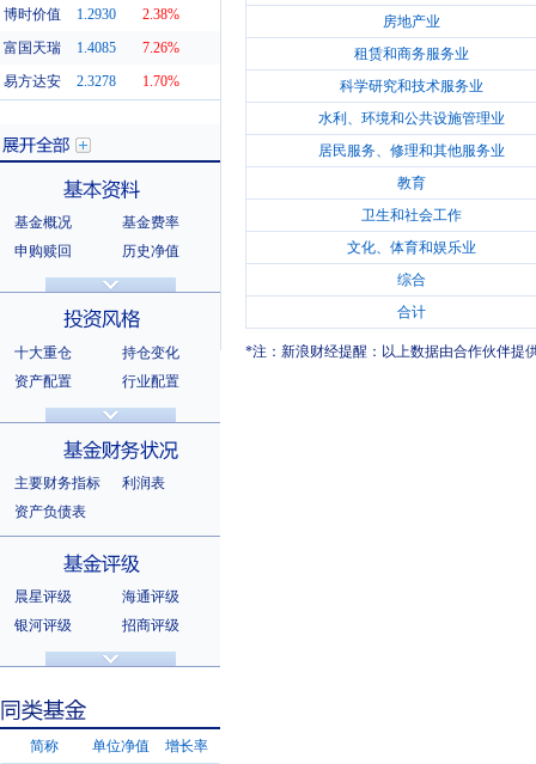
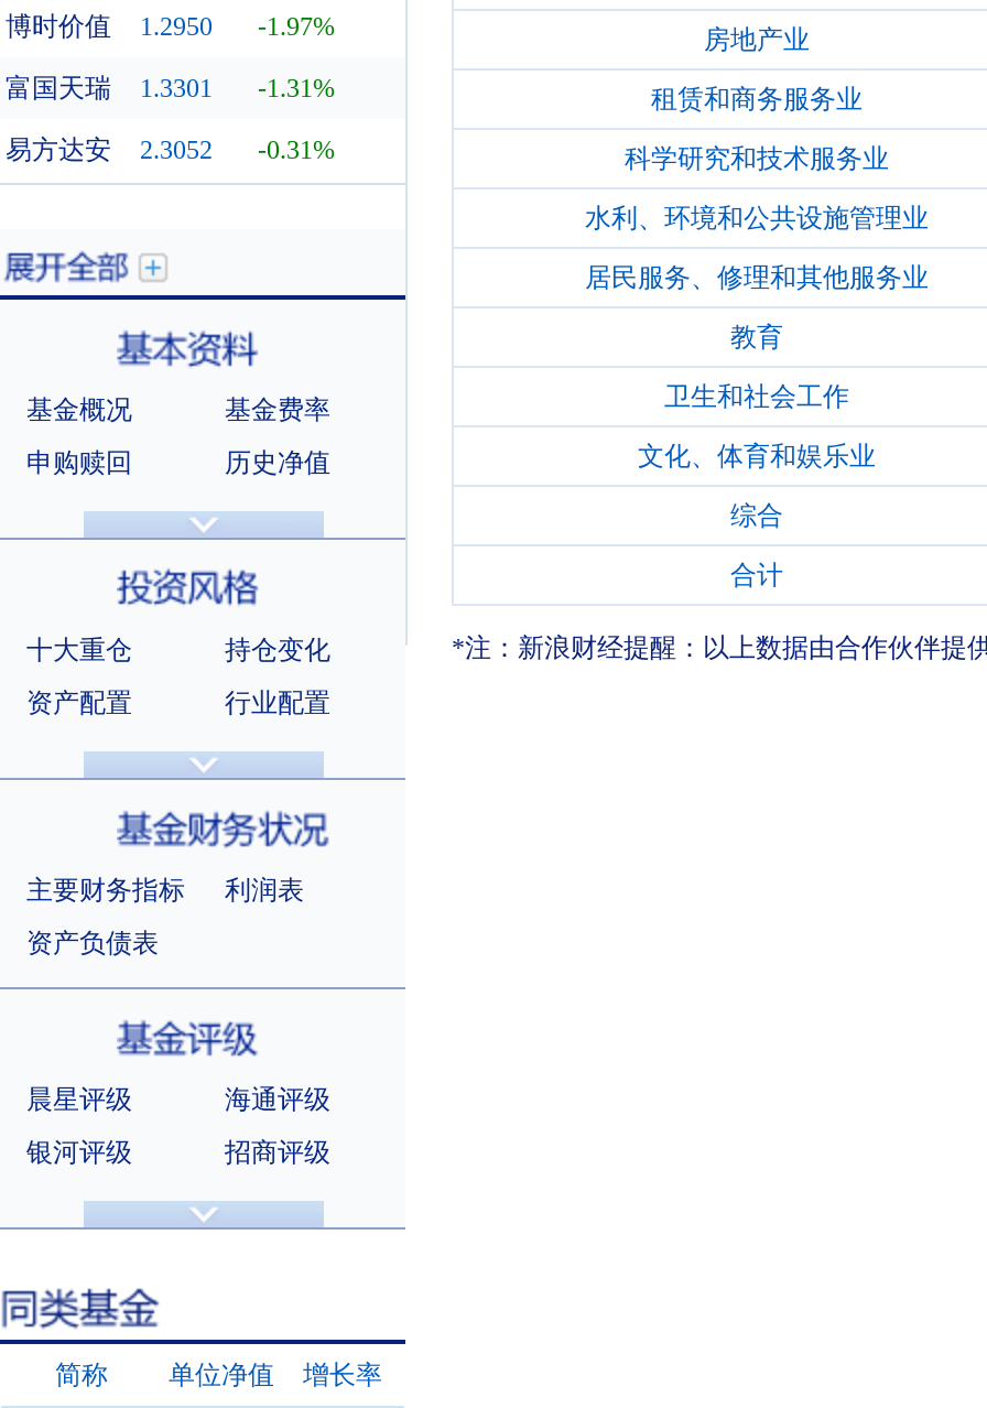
- 1.2930
+ 1.2950

- 2.38%
+ -1.97%

- 1.4085
+ 1.3301

- 7.26%
+ -1.31%

- 2.3278
+ 2.3052

- 1.70%
+ -0.31%
